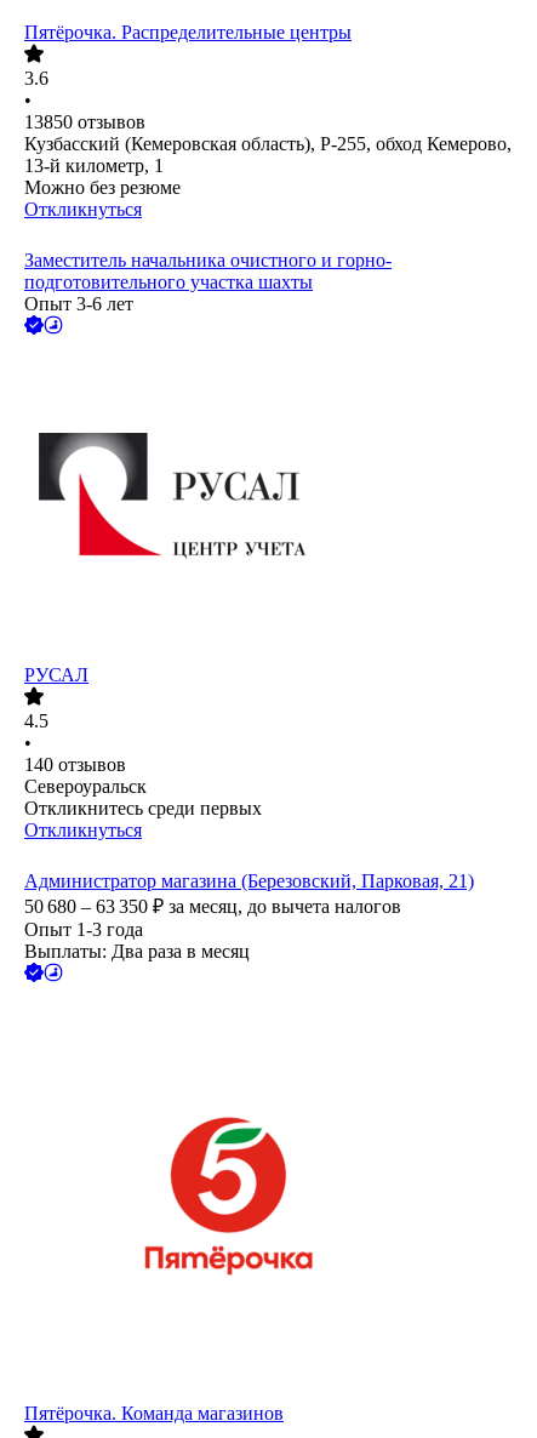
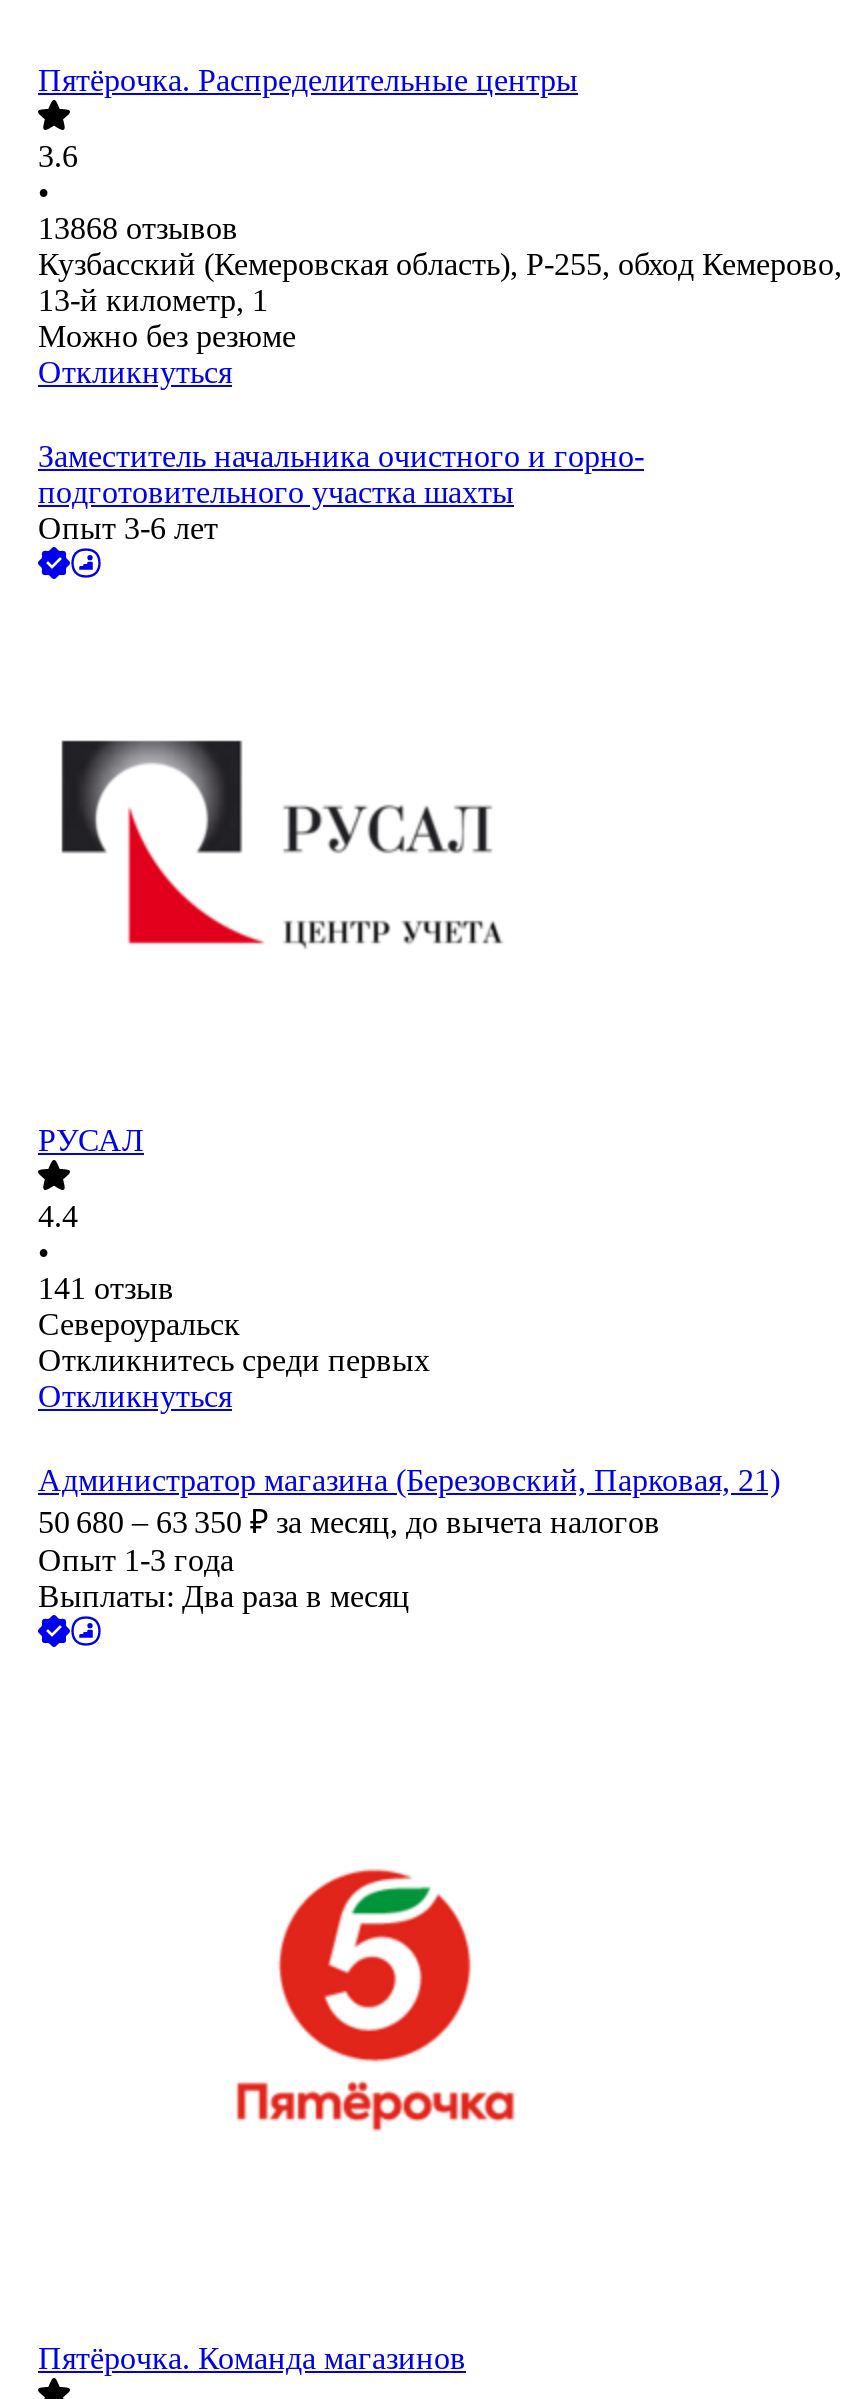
- 13850 отзывов
+ 13868 отзывов

- 4.5
+ 4.4

- 140 отзывов
+ 141 отзыв
